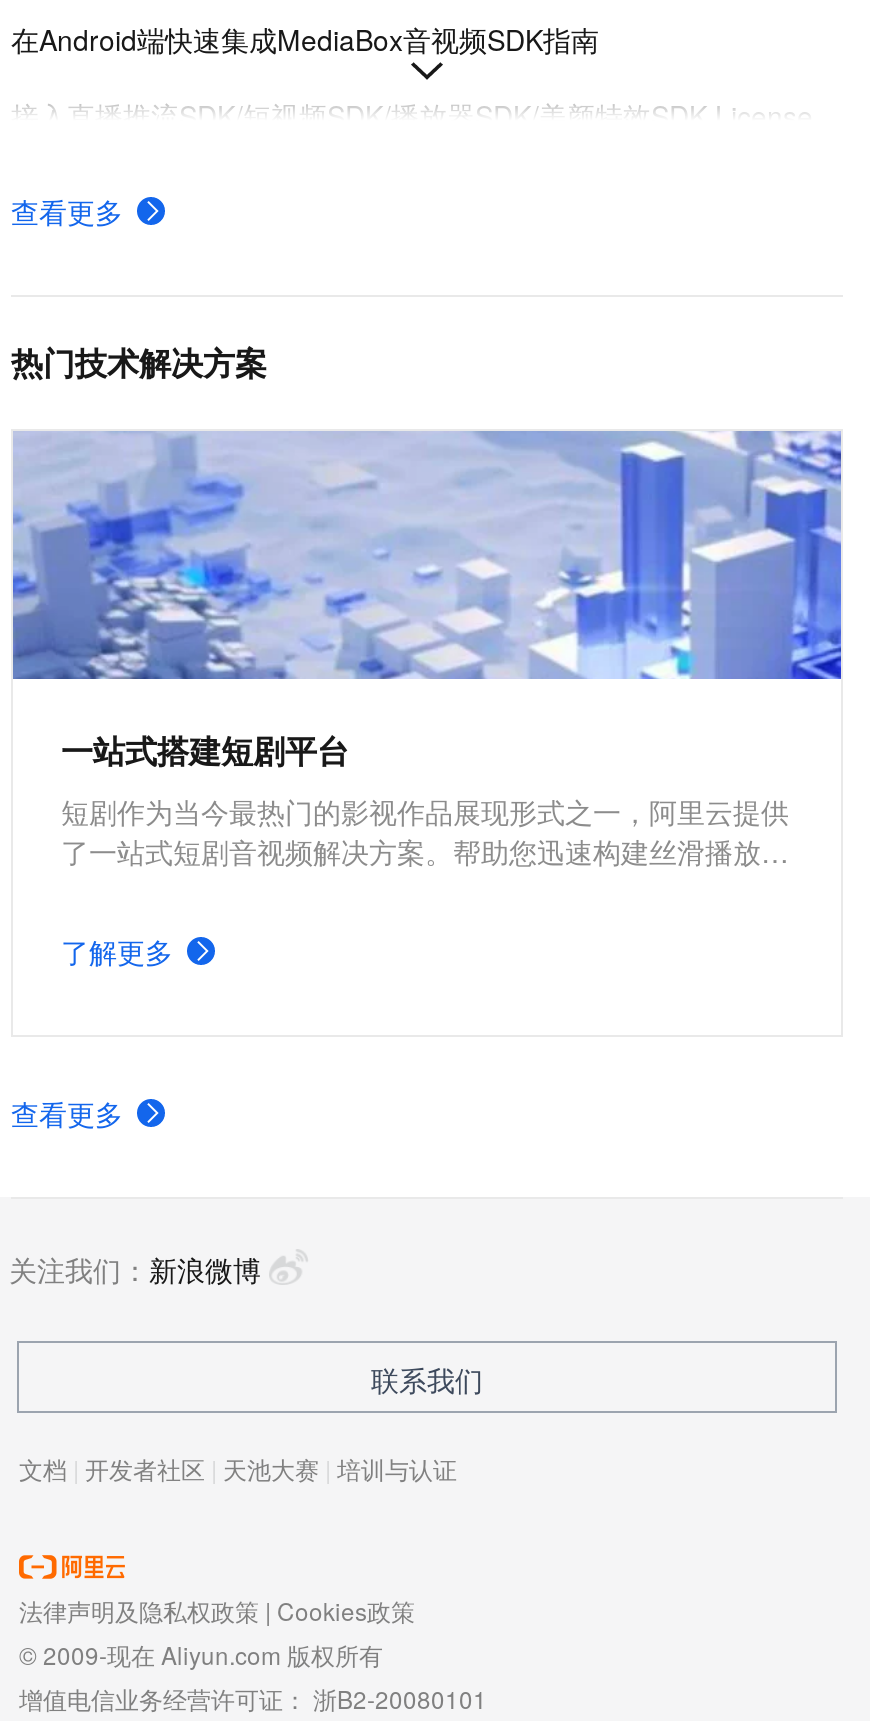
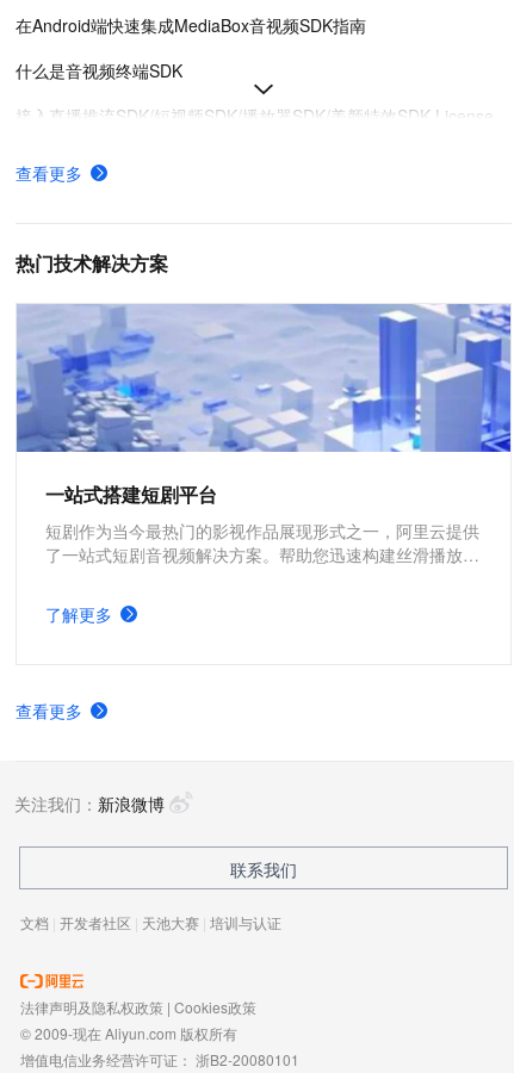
+ 什么是音视频终端SDK
